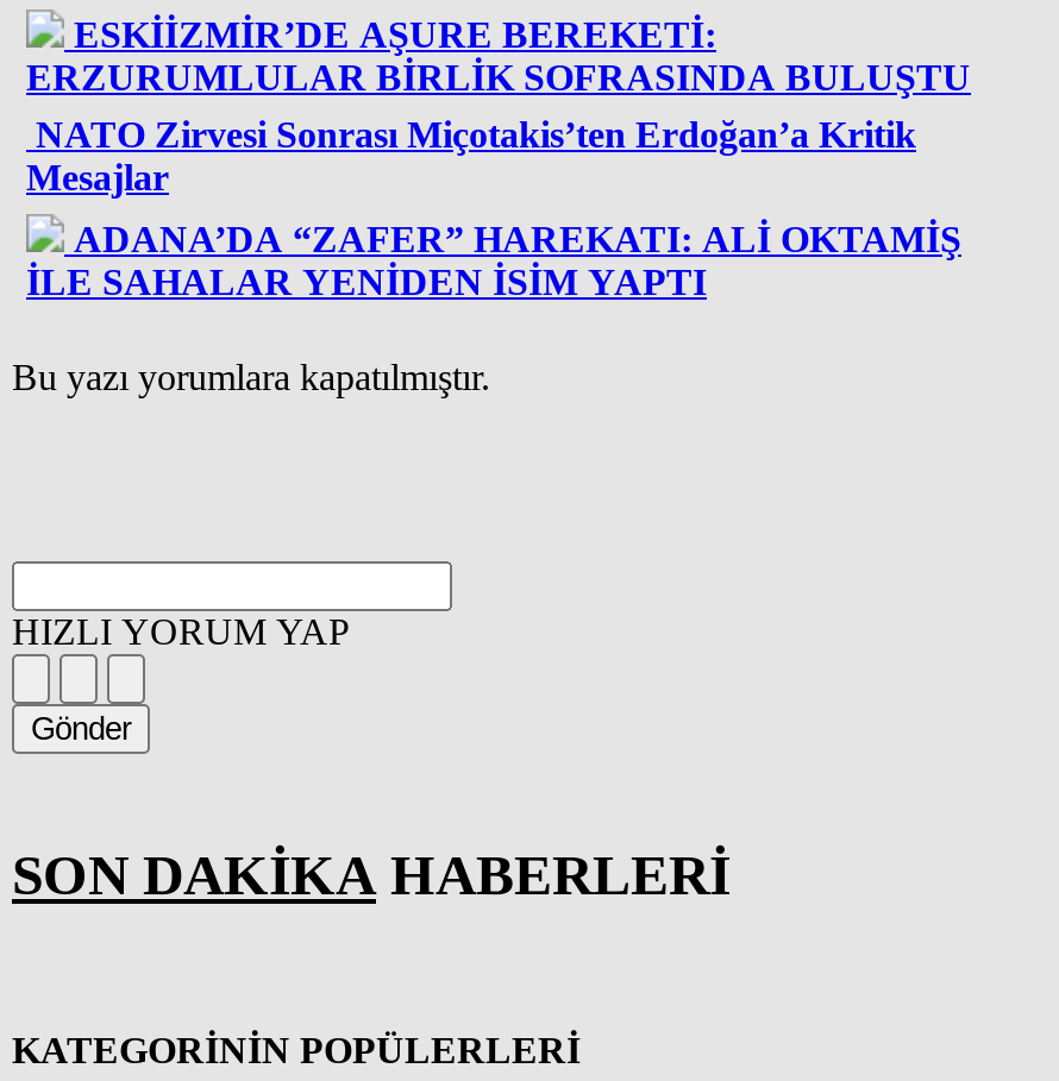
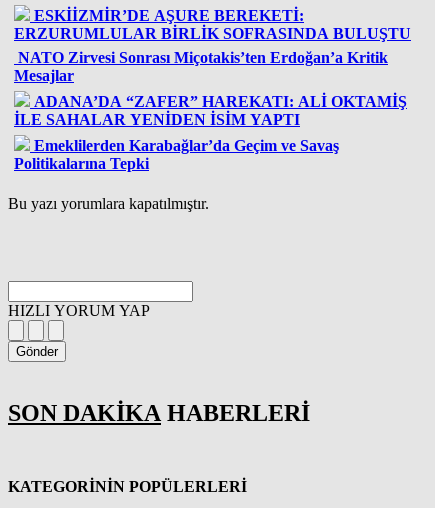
+ Emeklilerden Karabağlar’da Geçim ve Savaş
+ Politikalarına Tepki
